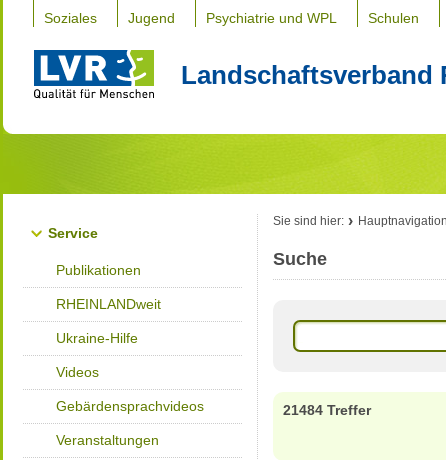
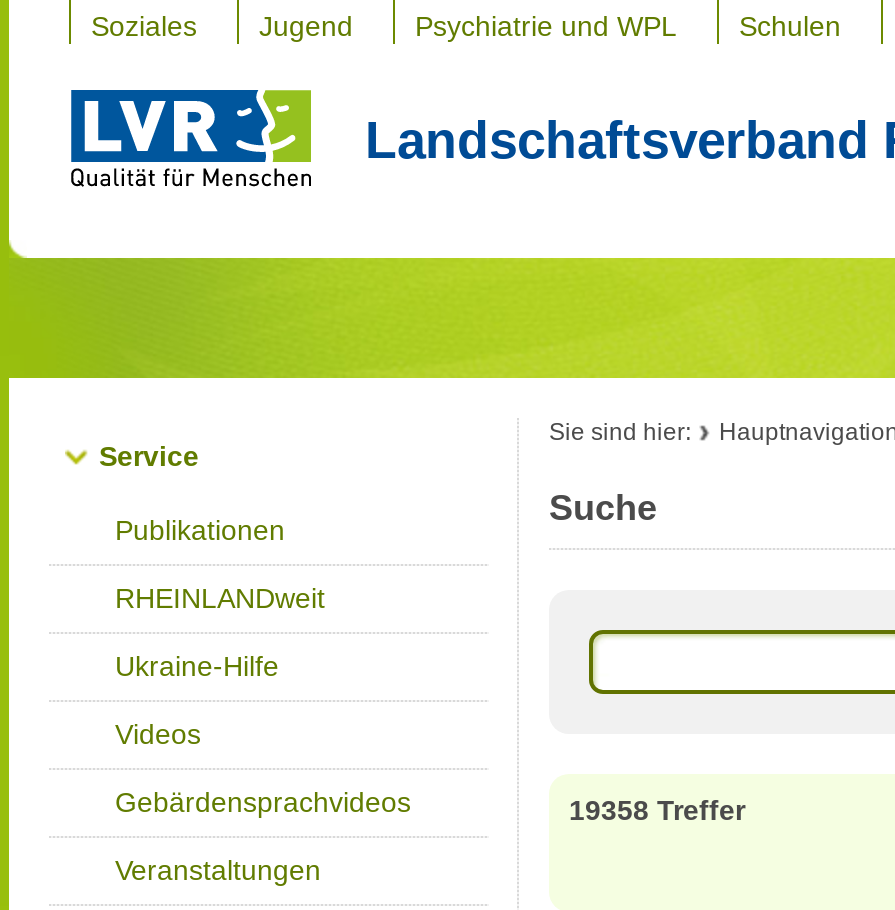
- 21484 Treffer
+ 19358 Treffer
